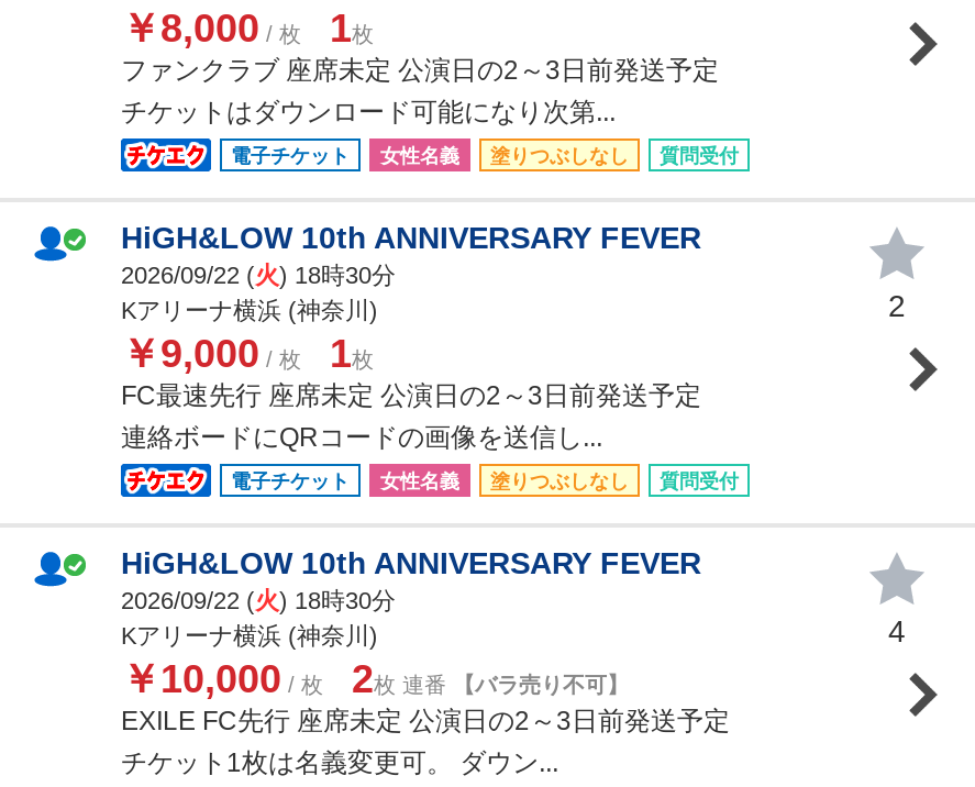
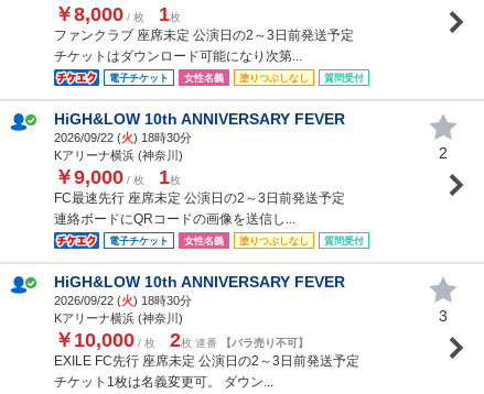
- 4
+ 3
